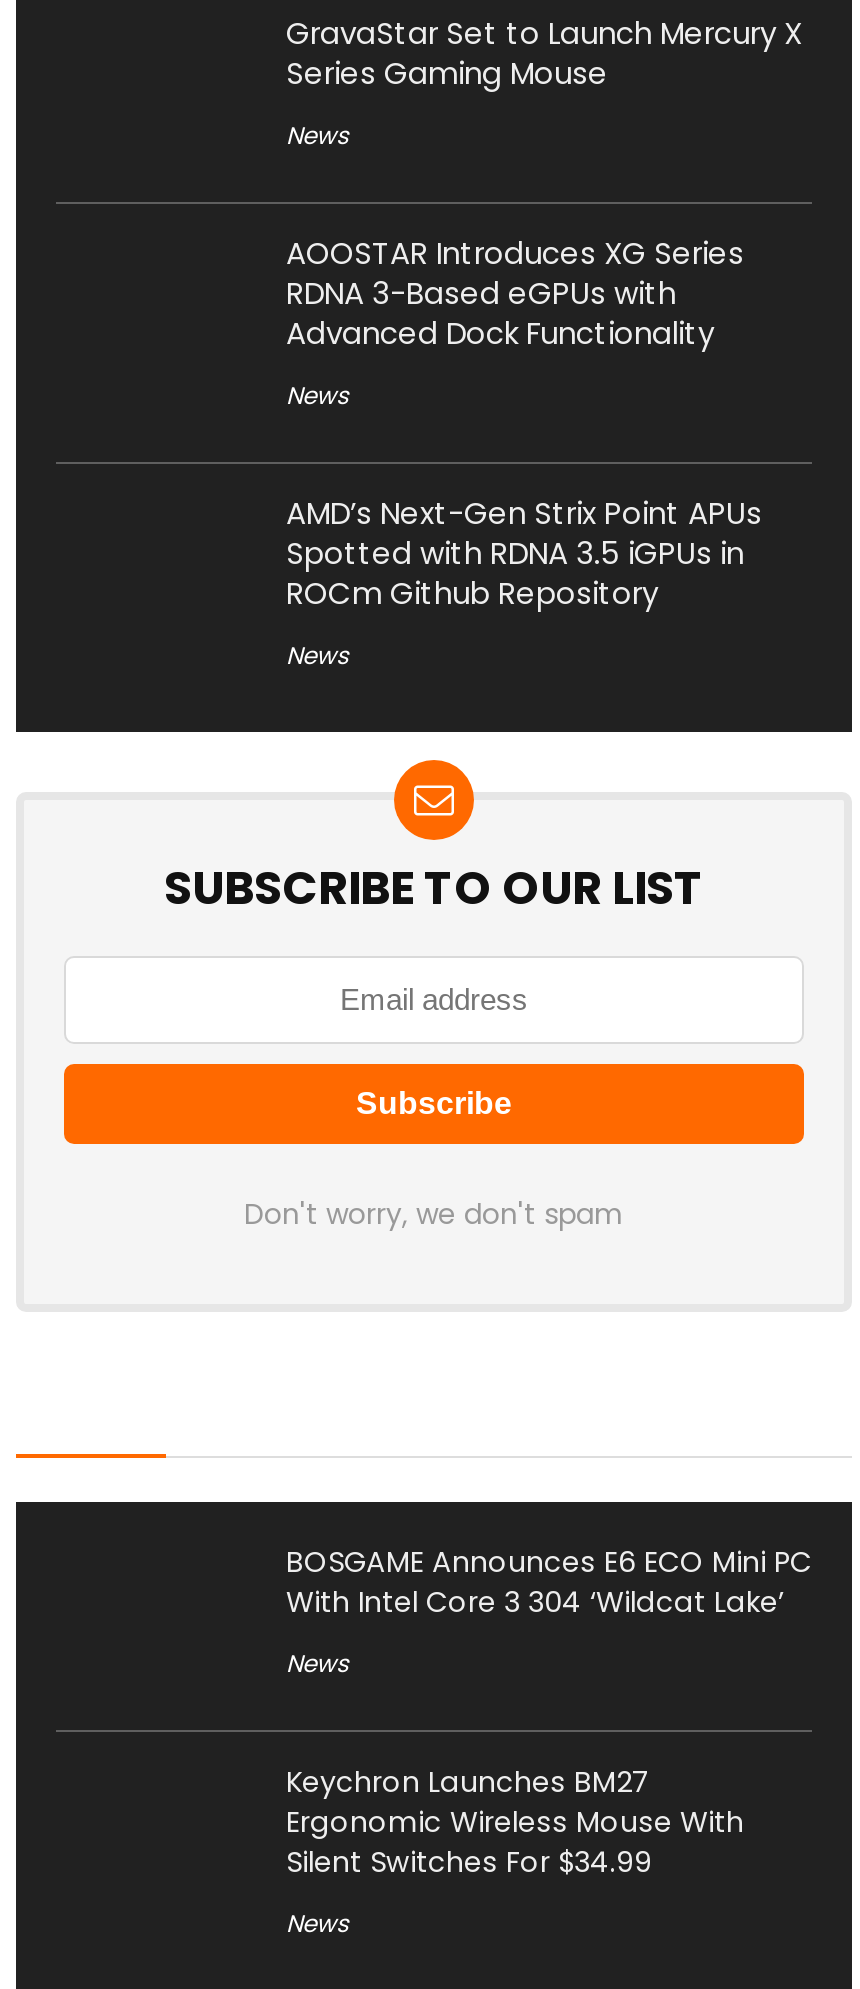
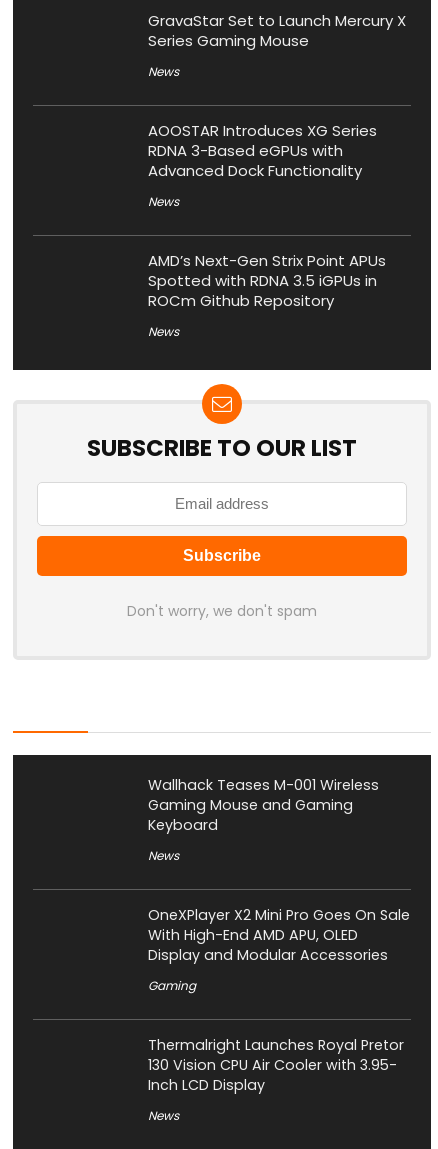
- BOSGAME Announces E6 ECO Mini PC
- With Intel Core 3 304 ‘Wildcat Lake’
+ Wallhack Teases M-001 Wireless
+ Gaming Mouse and Gaming
+ Keyboard

- Keychron Launches BM27
- Ergonomic Wireless Mouse With
- Silent Switches For $34.99
+ OneXPlayer X2 Mini Pro Goes On Sale
+ With High-End AMD APU, OLED
+ Display and Modular Accessories
+ Gaming
+ Thermalright Launches Royal Pretor
+ 130 Vision CPU Air Cooler with 3.95-
+ Inch LCD Display
